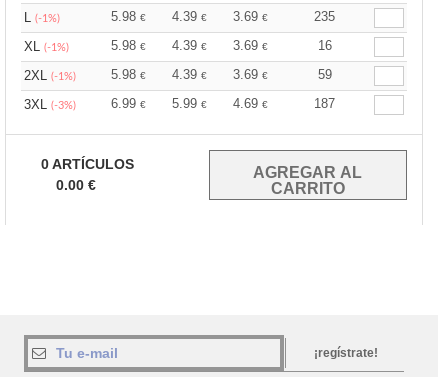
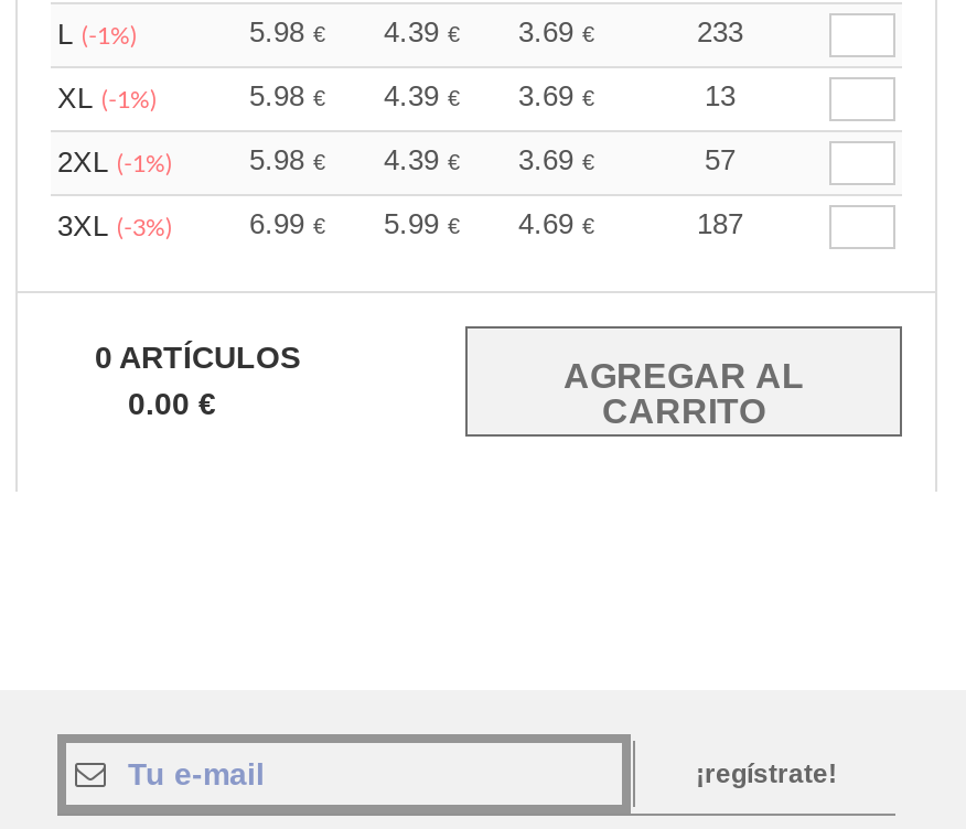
- 235
+ 233

- 16
+ 13

- 59
+ 57
